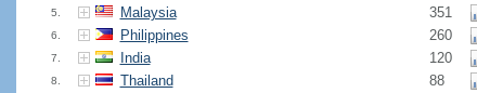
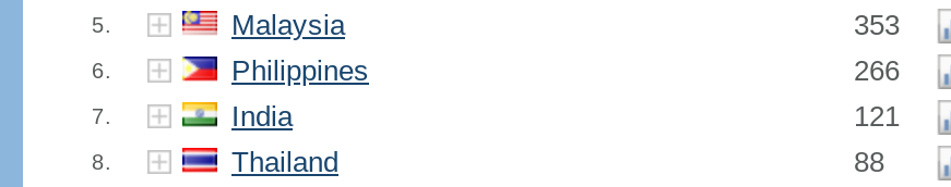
- 351
+ 353

- 260
+ 266

- 120
+ 121
